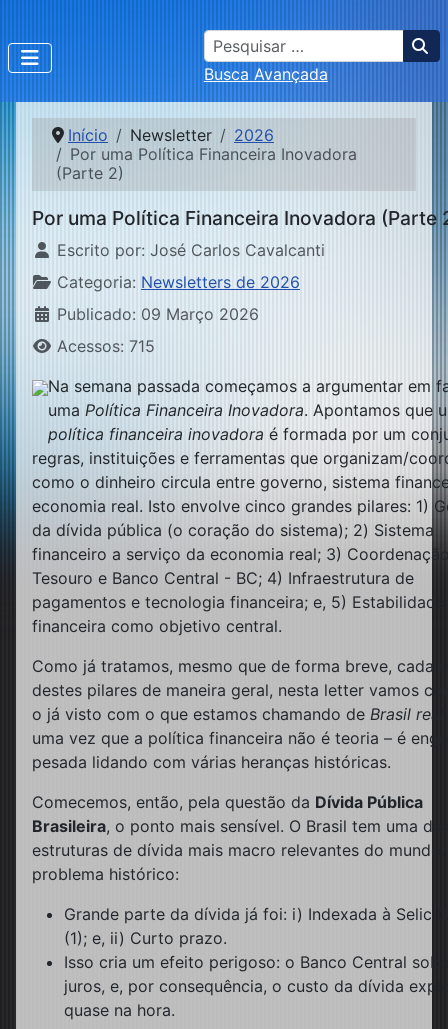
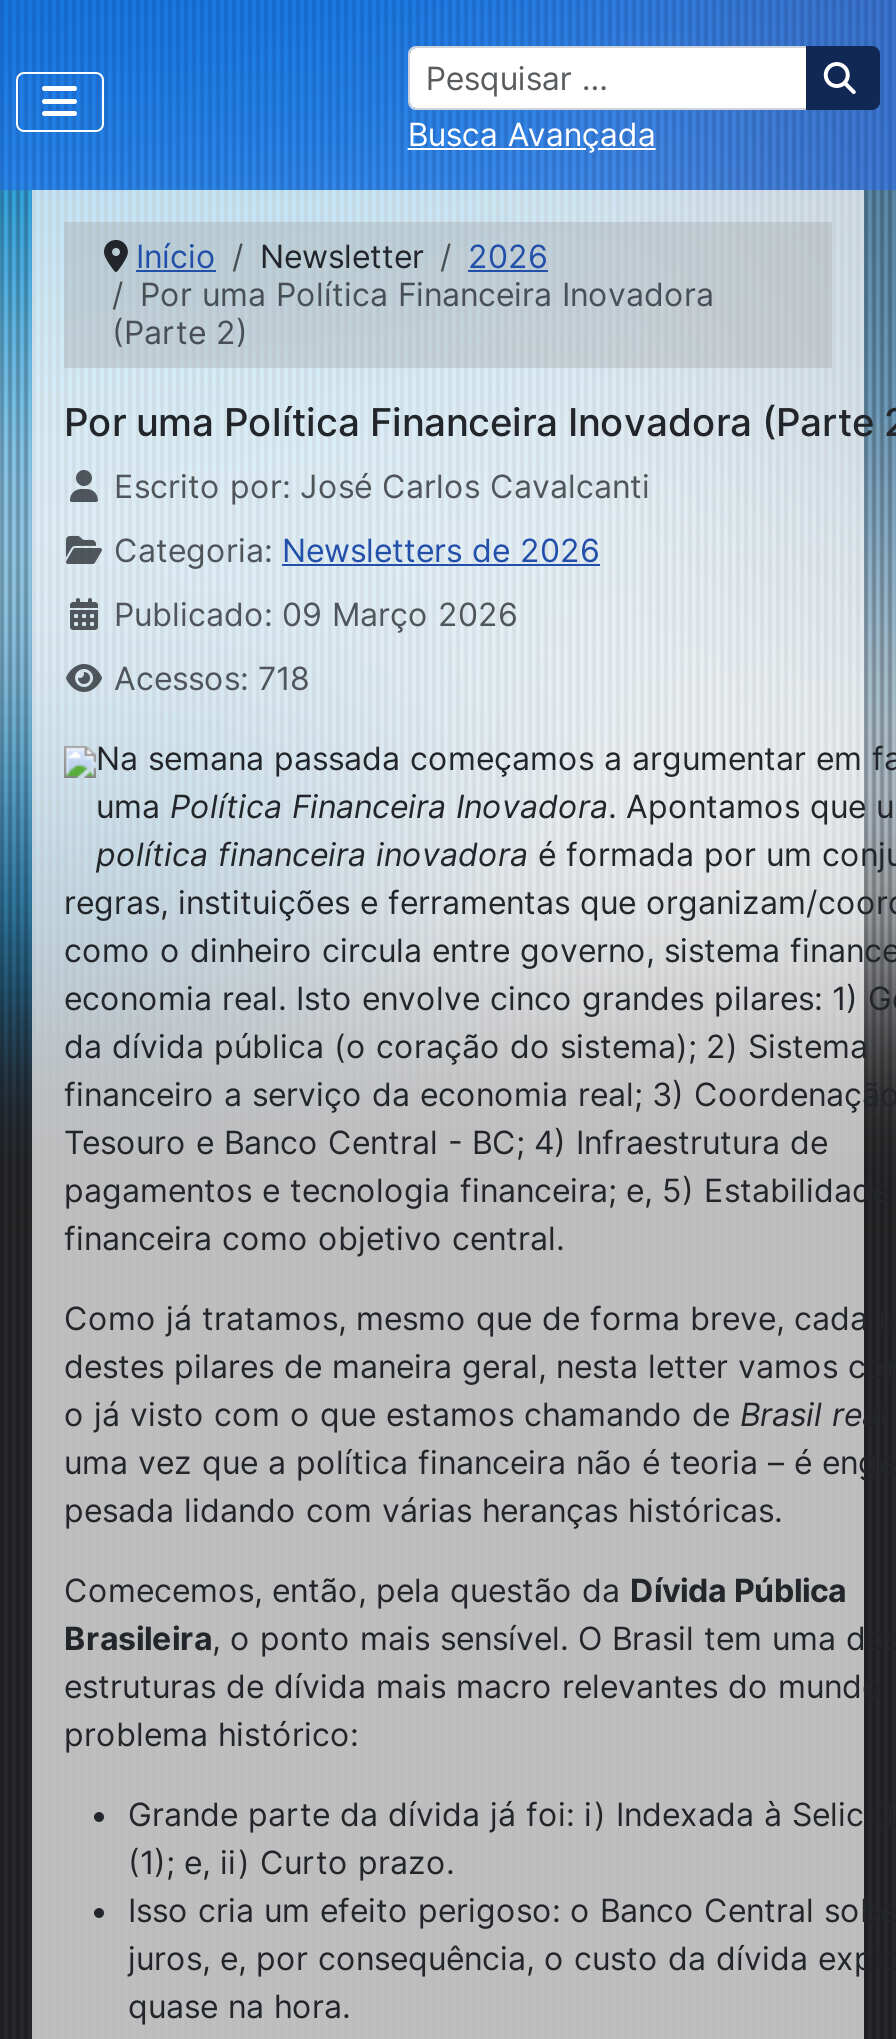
- Acessos: 715
+ Acessos: 718
